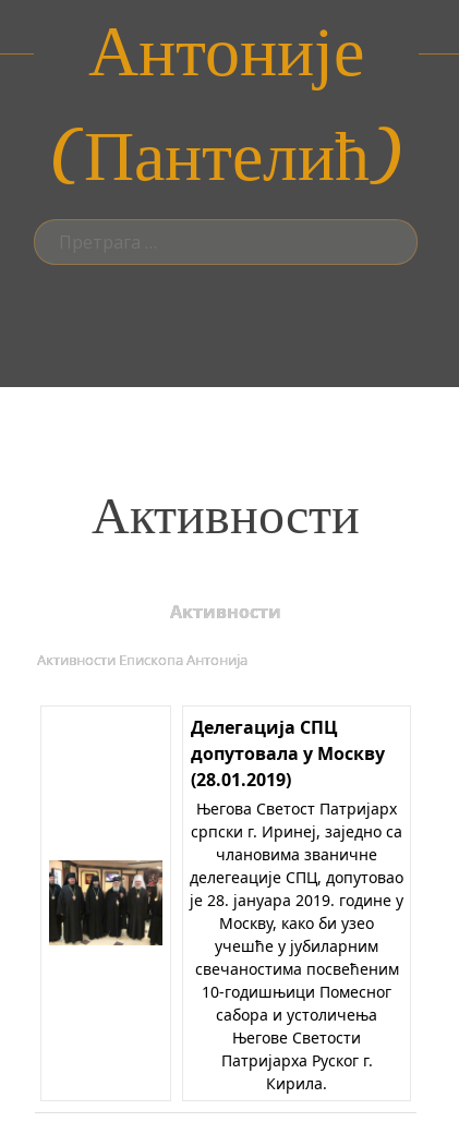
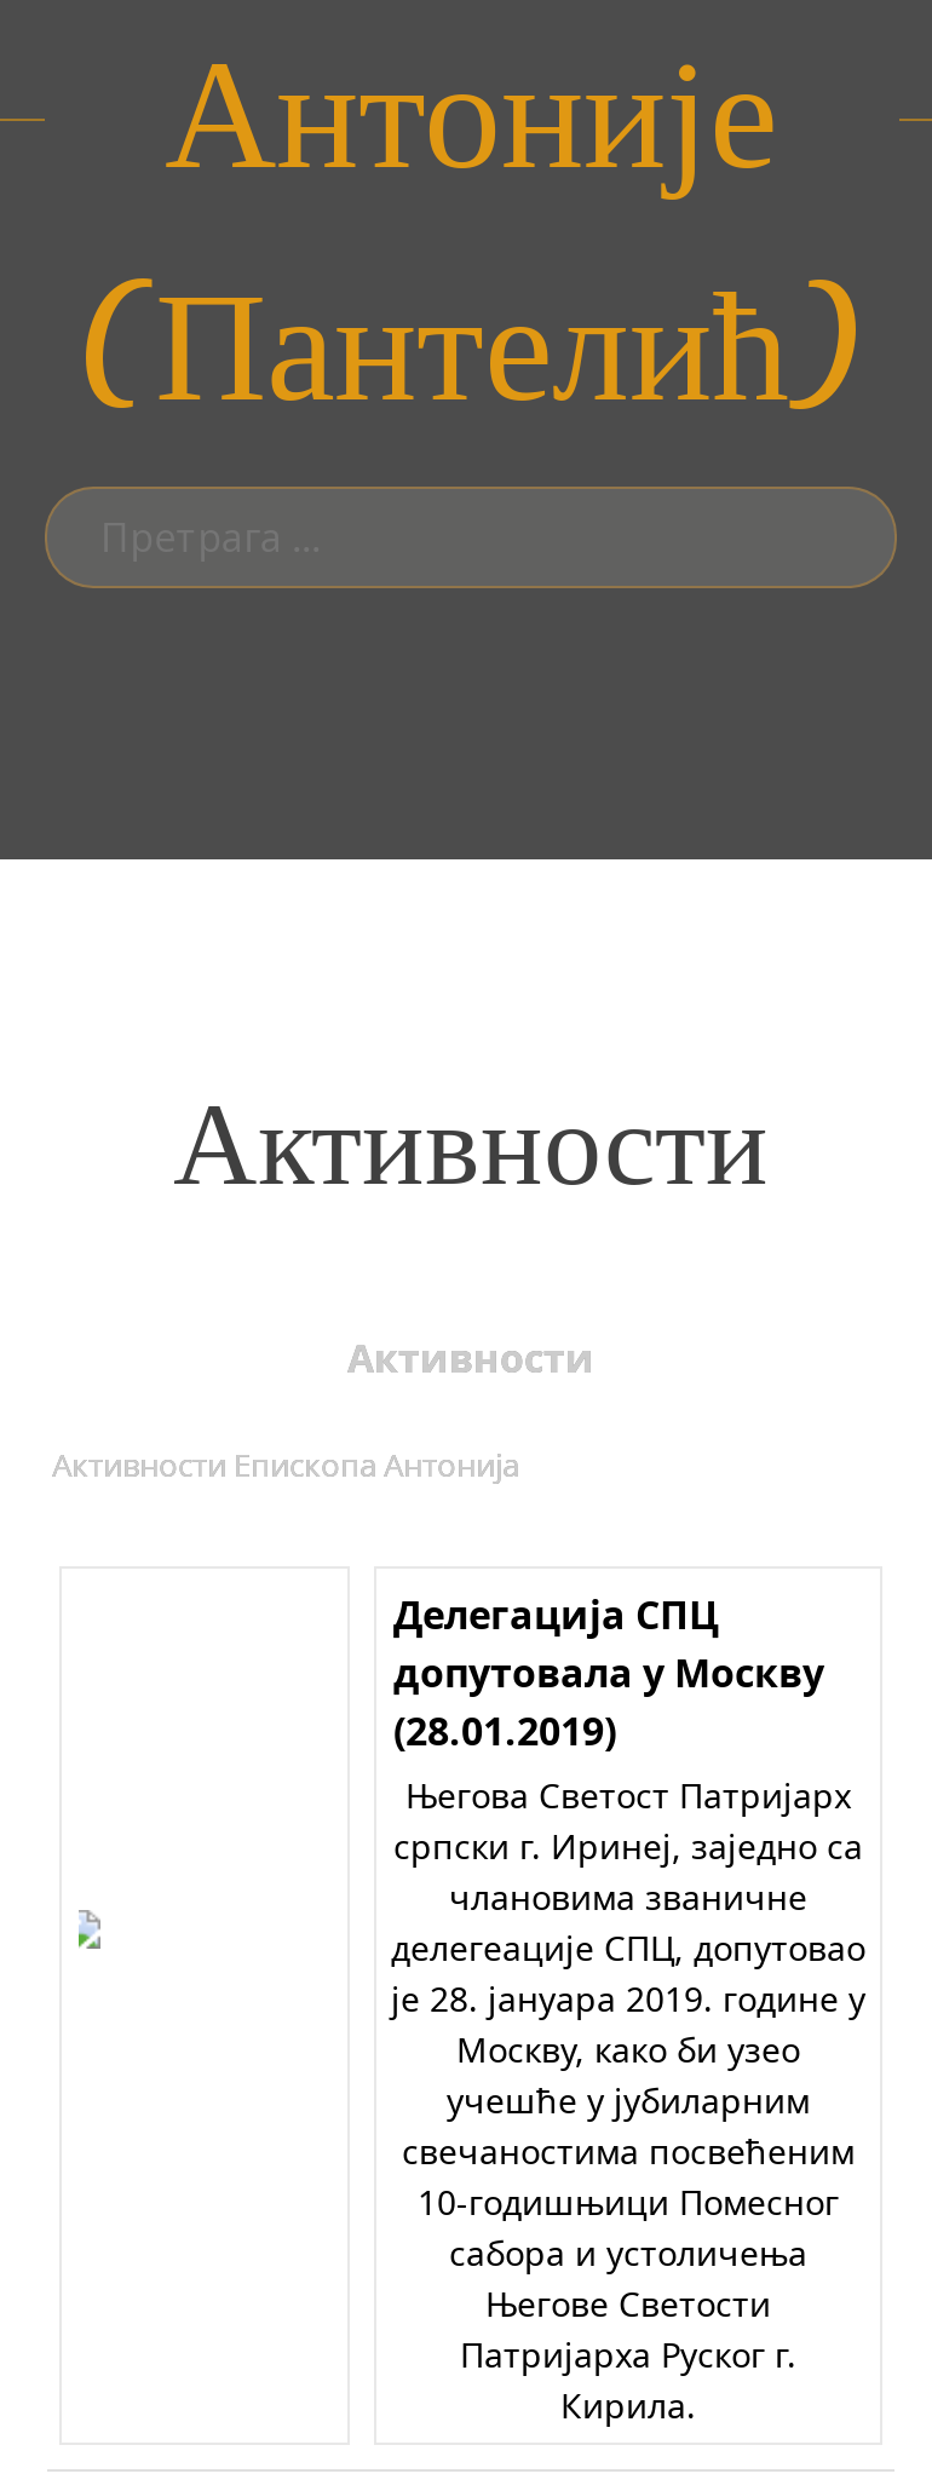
- [image]
